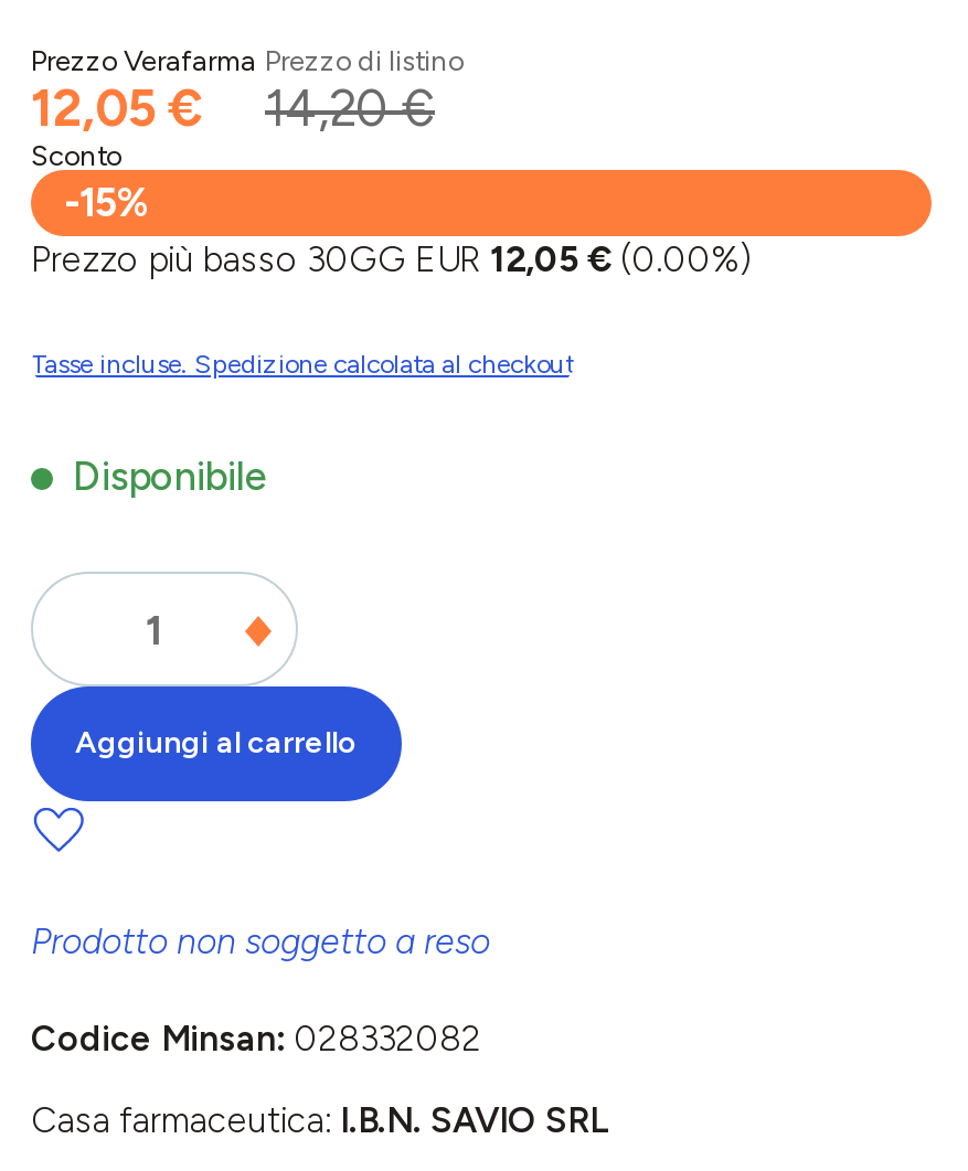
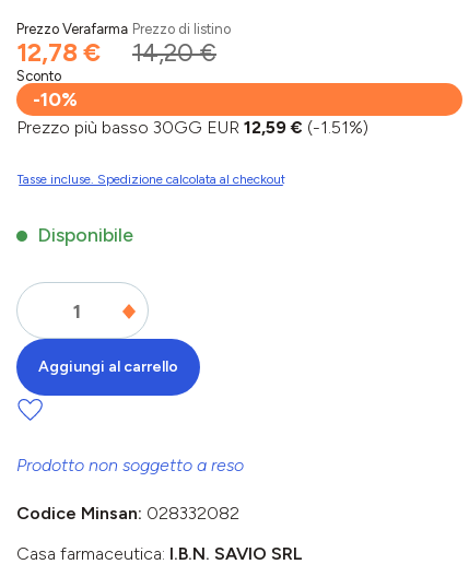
- 12,05 €
+ 12,78 €

- -15%
+ -10%

- Prezzo più basso 30GG EUR 12,05 €(0.00%)
+ Prezzo più basso 30GG EUR 12,59 €(-1.51%)
